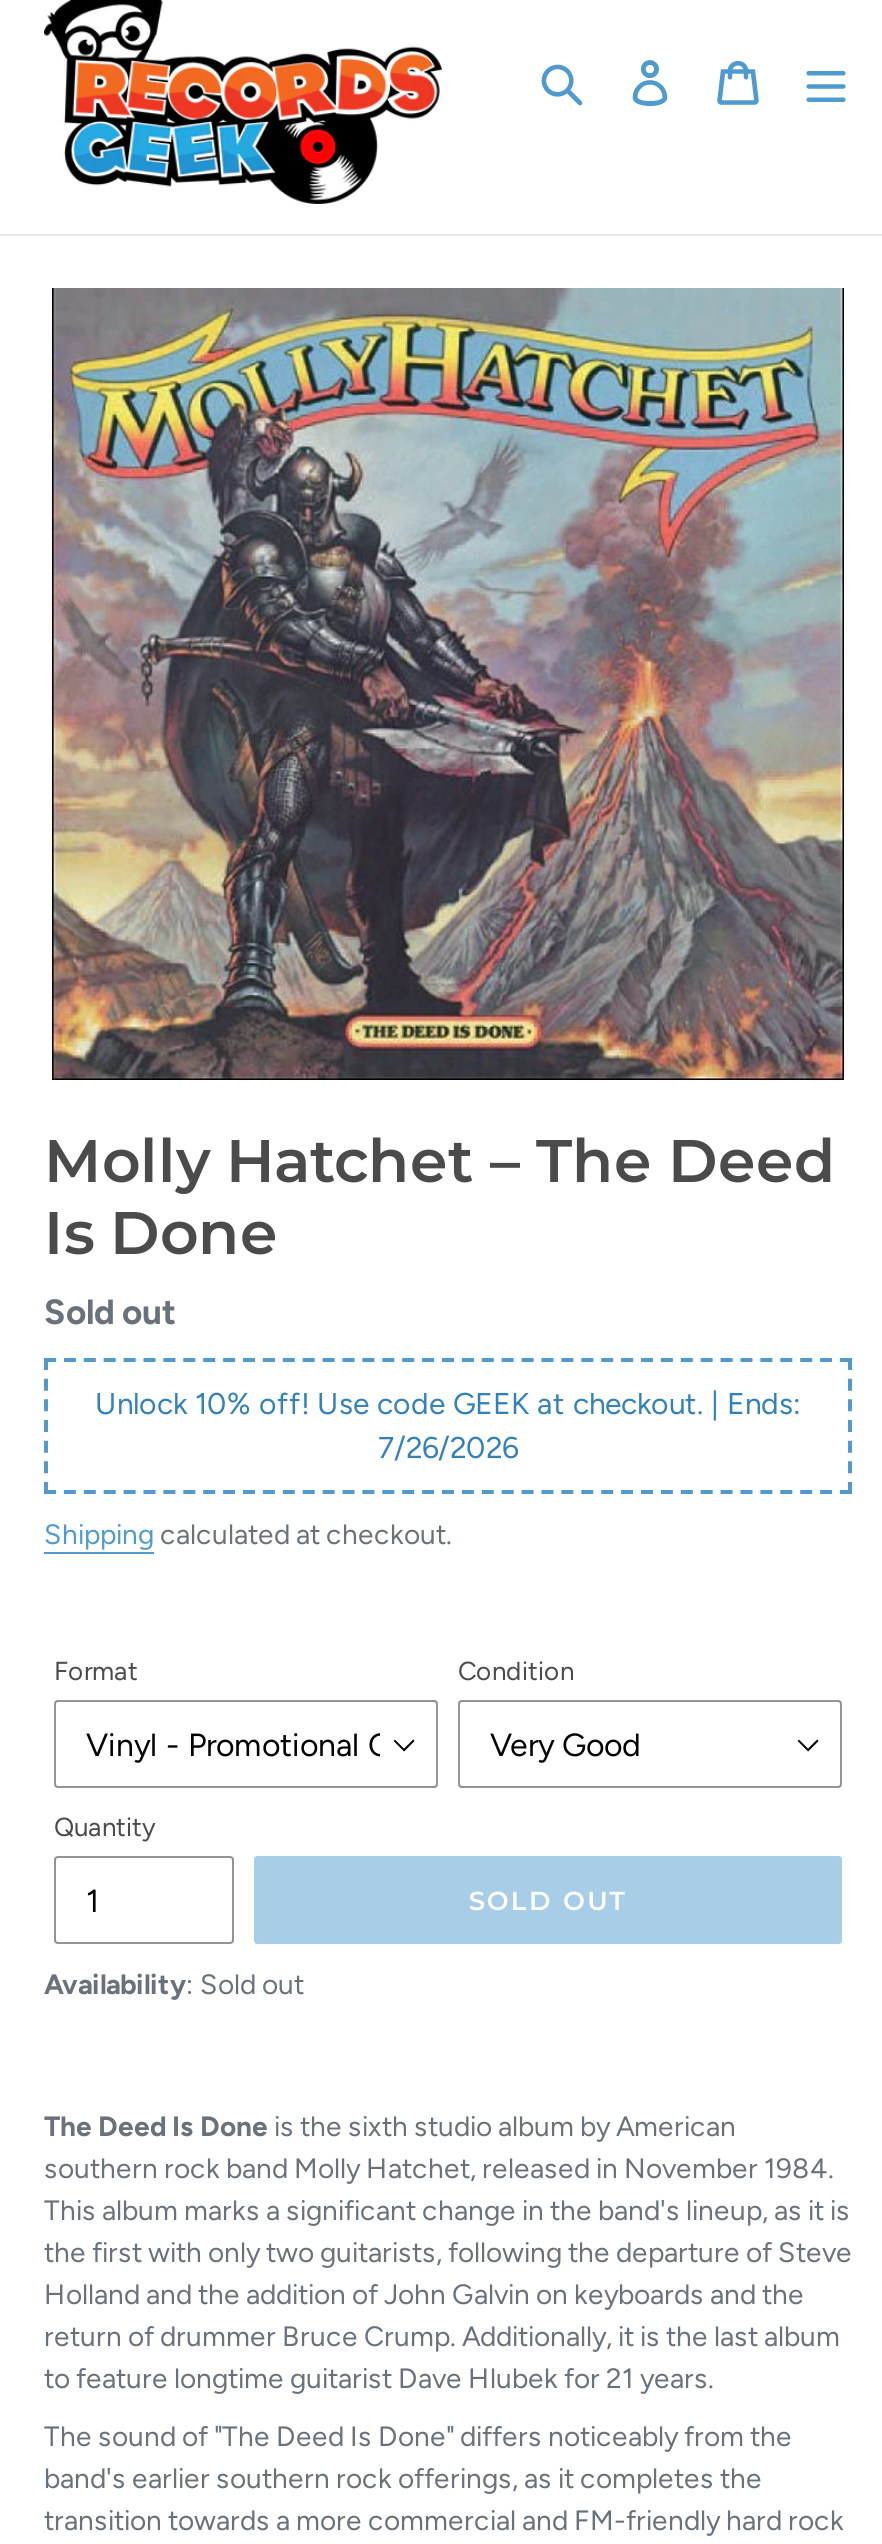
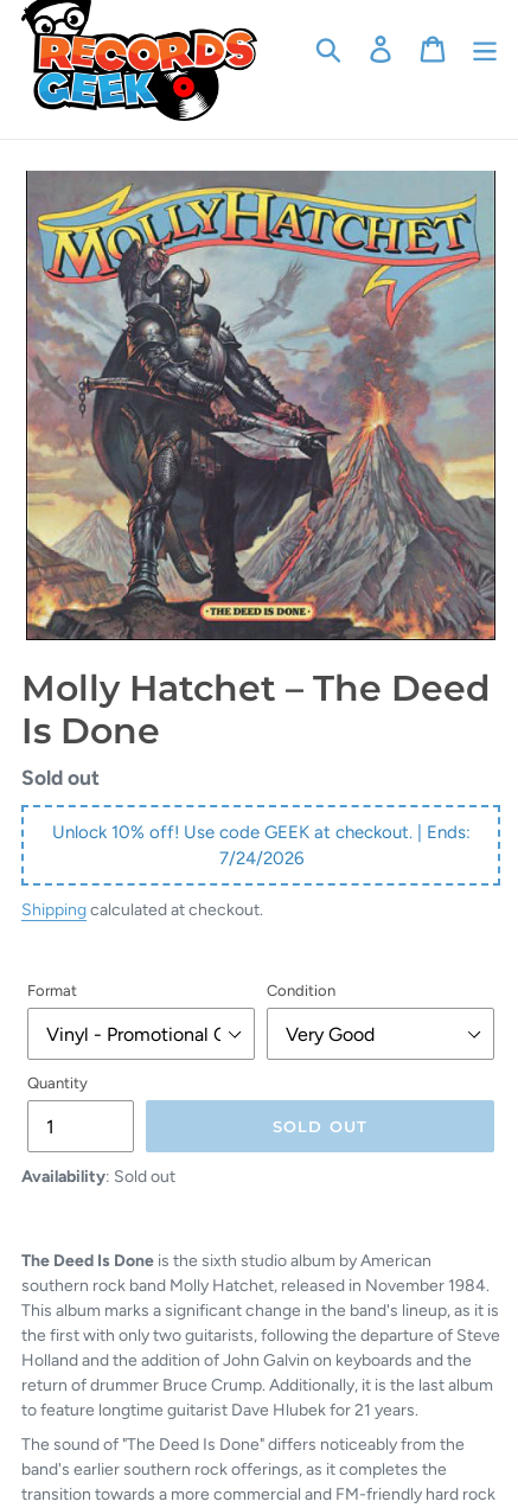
- 7/26/2026
+ 7/24/2026
